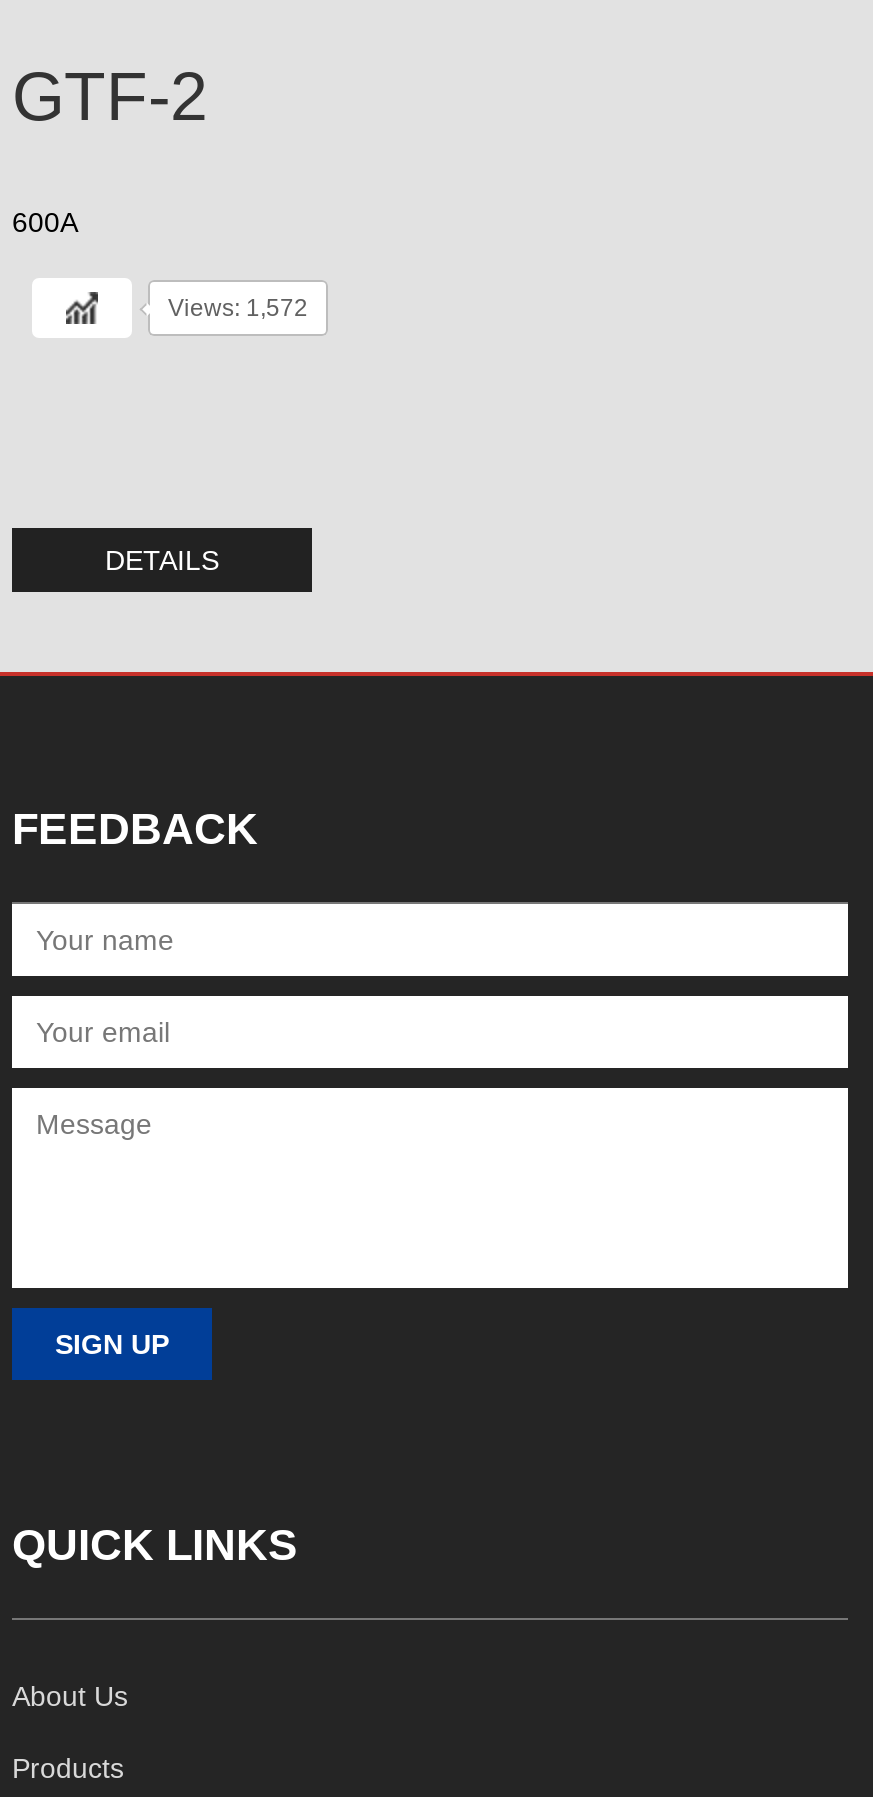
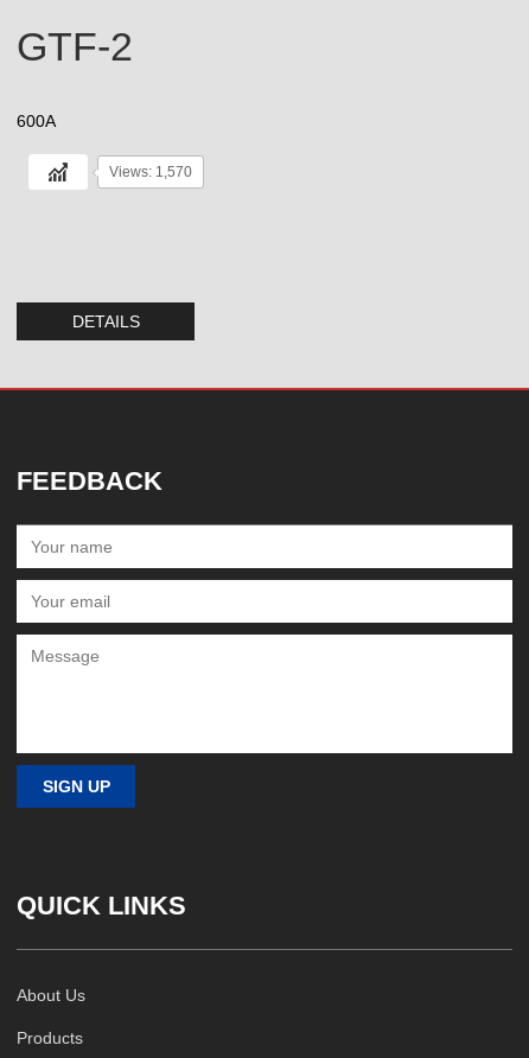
- Views: 1,572
+ Views: 1,570
